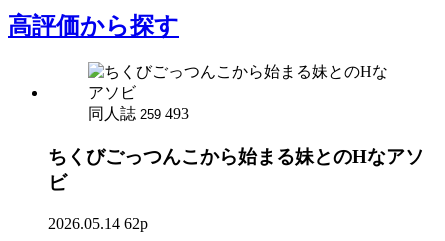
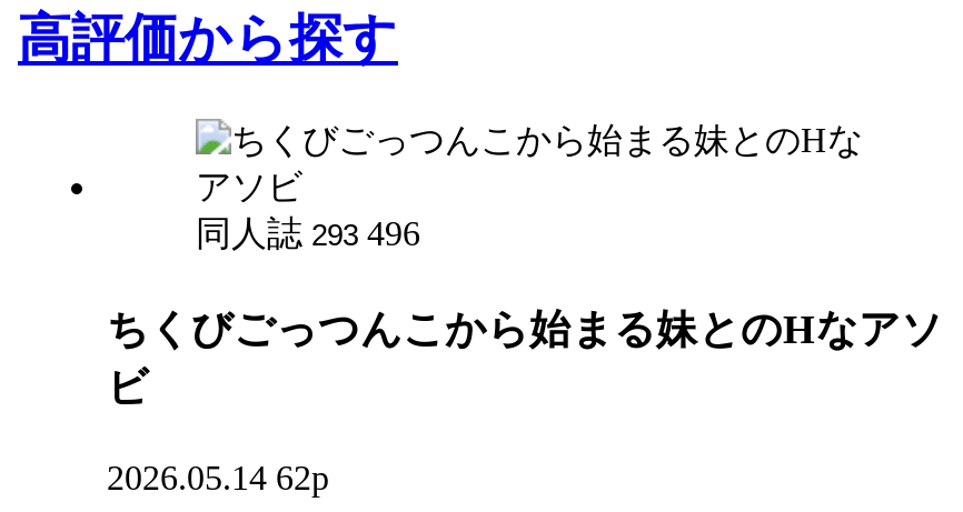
- 同人誌 259 493
+ 同人誌 293 496
